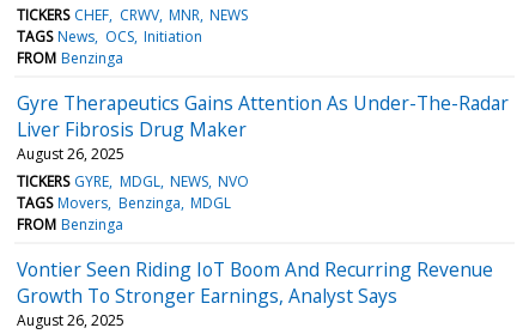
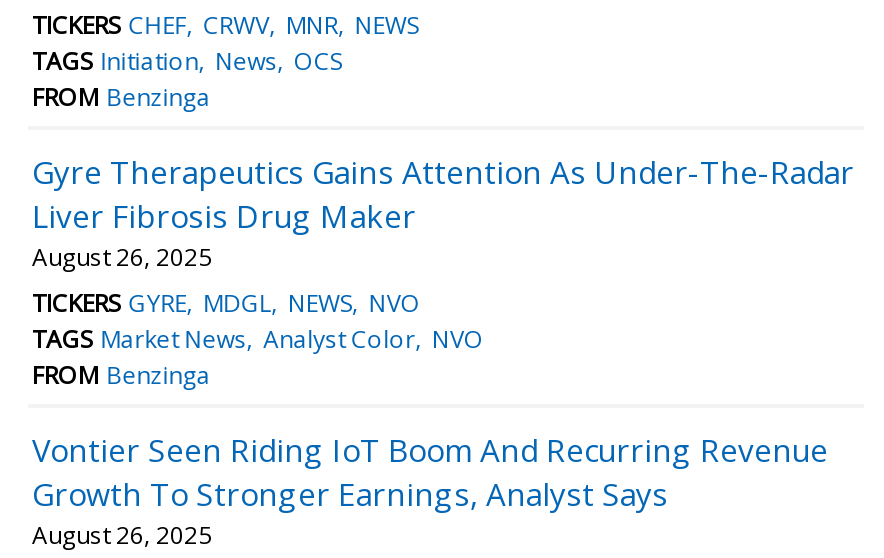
- TAGS News OCS Initiation
+ TAGS Initiation News OCS

- TAGS Movers Benzinga MDGL
+ TAGS Market News Analyst Color NVO
